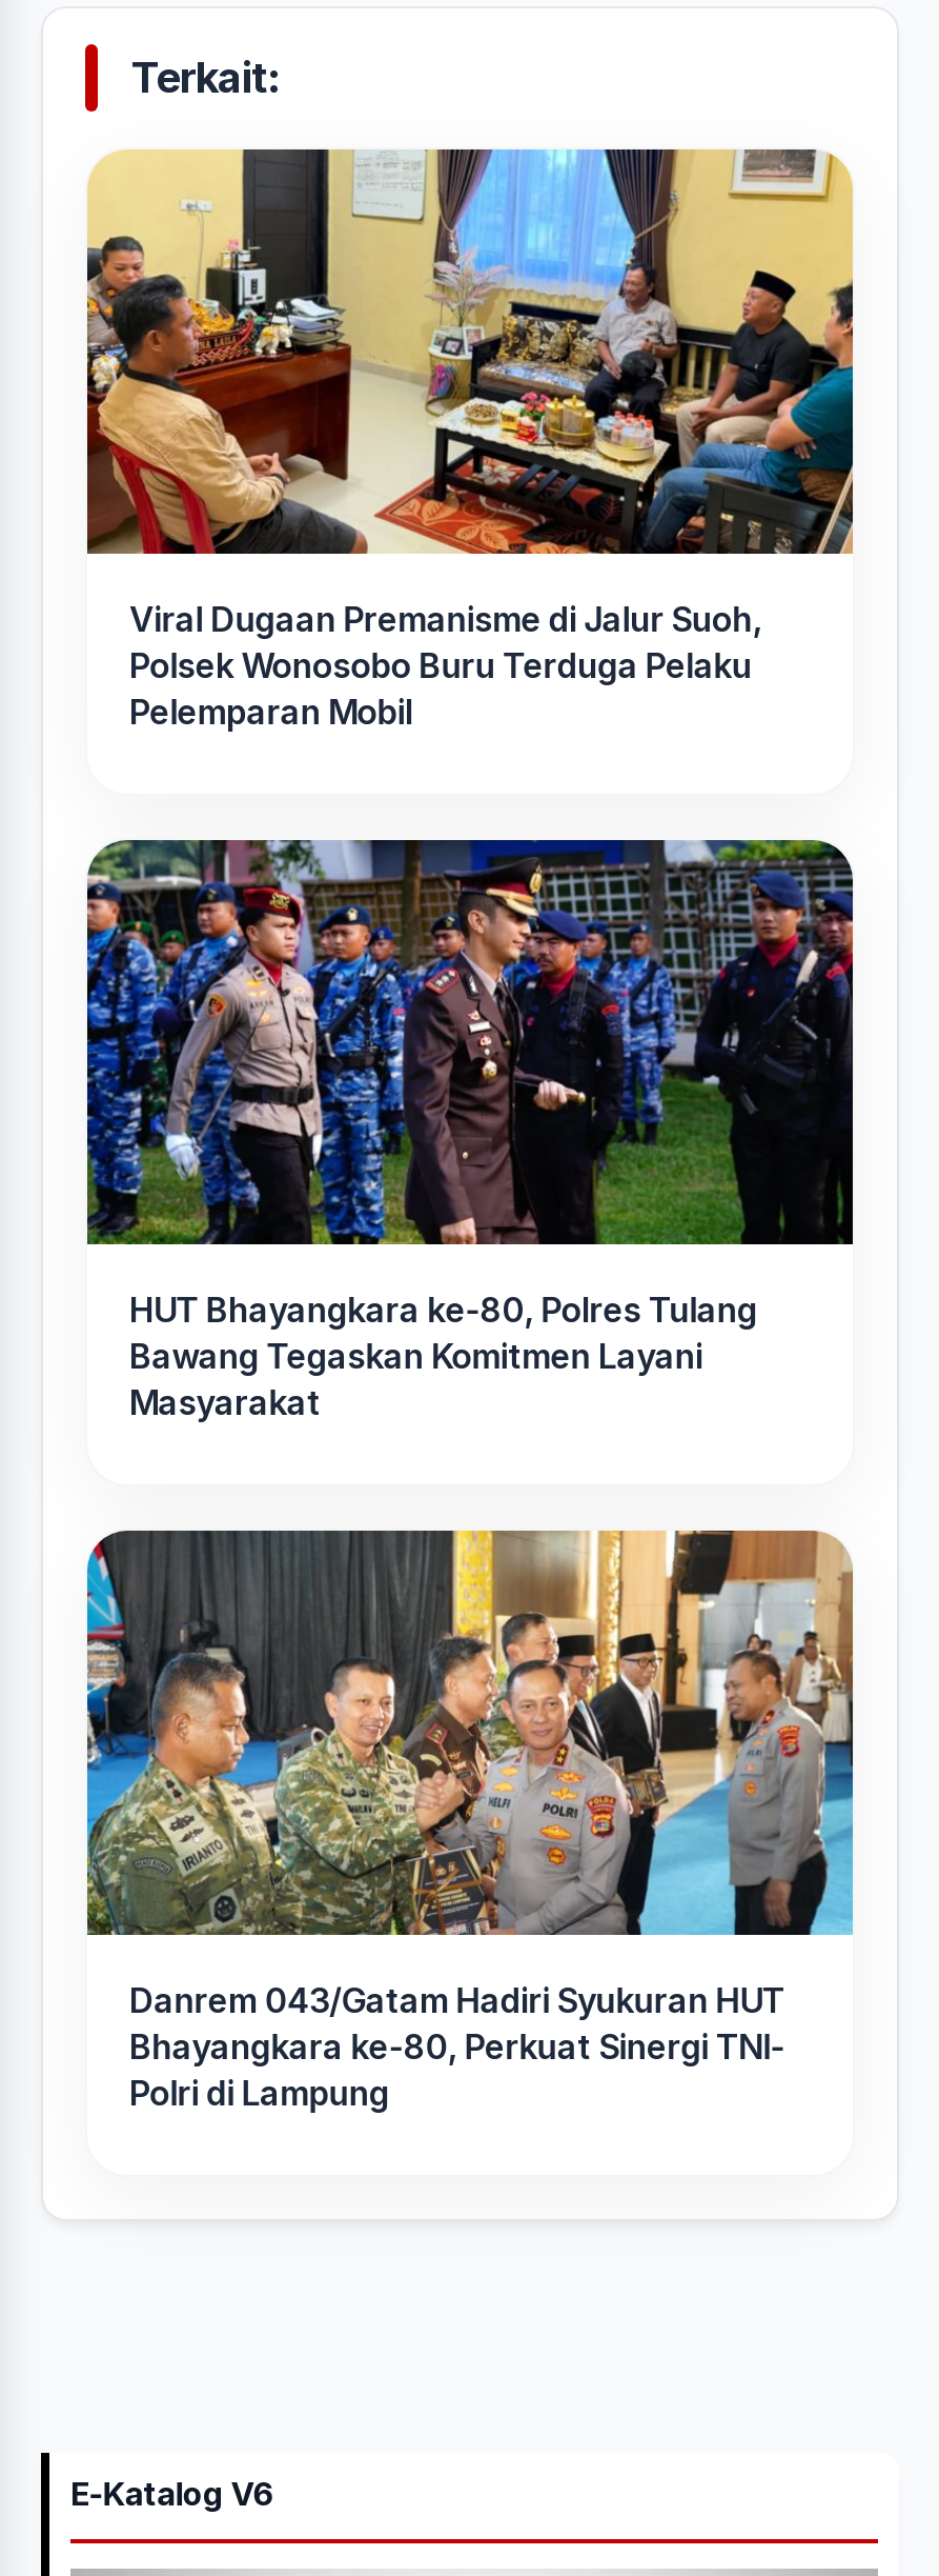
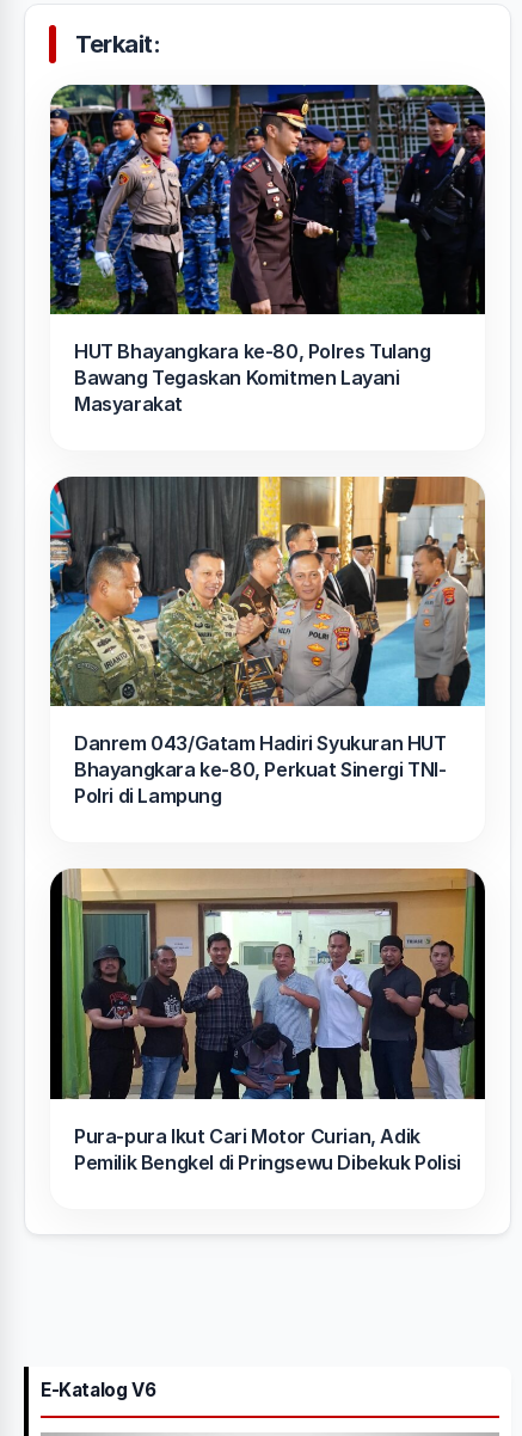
- [image]
- Viral Dugaan Premanisme di Jalur Suoh,
- Polsek Wonosobo Buru Terduga Pelaku
- Pelemparan Mobil

moved up: [image] | HUT Bhayangkara ke-80, Polres Tulang | Bawang Tegaskan Komitmen Layani | Masyarakat | Danrem 043/Gatam Hadiri Syukuran HUT | Bhayangkara ke-80, Perkuat Sinergi TNI- | Polri di Lampung

+ [image]
+ Pura-pura Ikut Cari Motor Curian, Adik
+ Pemilik Bengkel di Pringsewu Dibekuk Polisi
